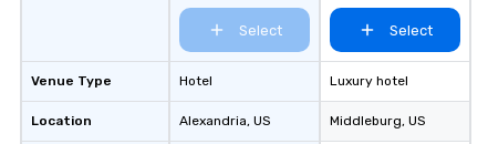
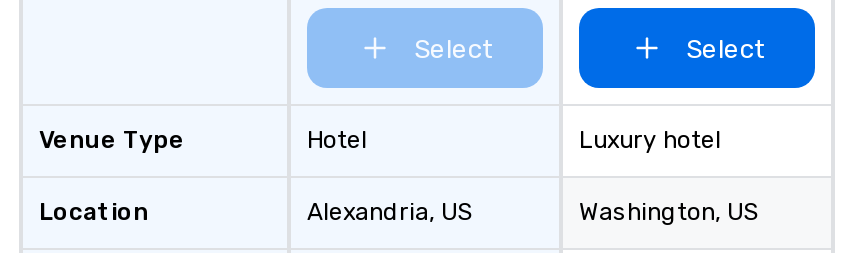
- Middleburg, US
+ Washington, US
